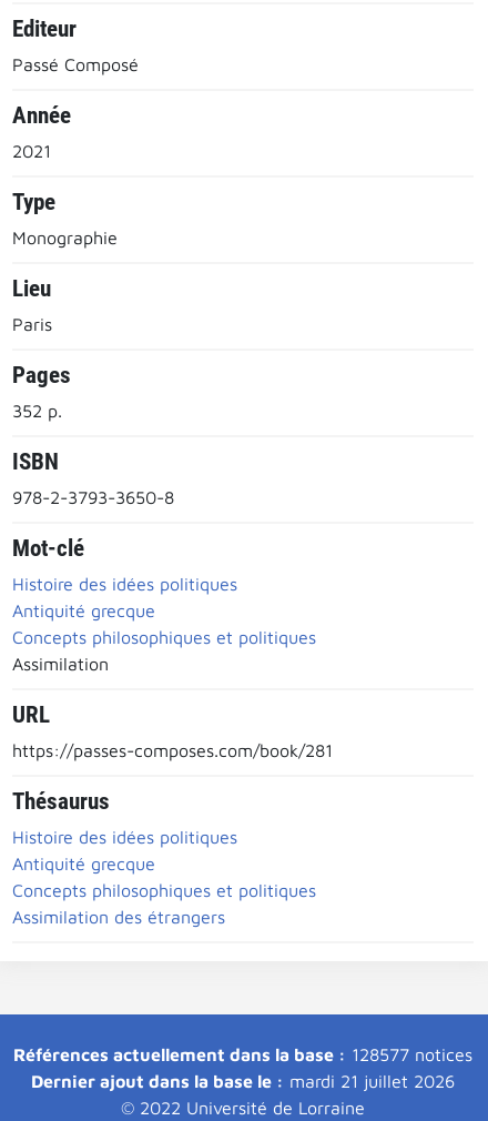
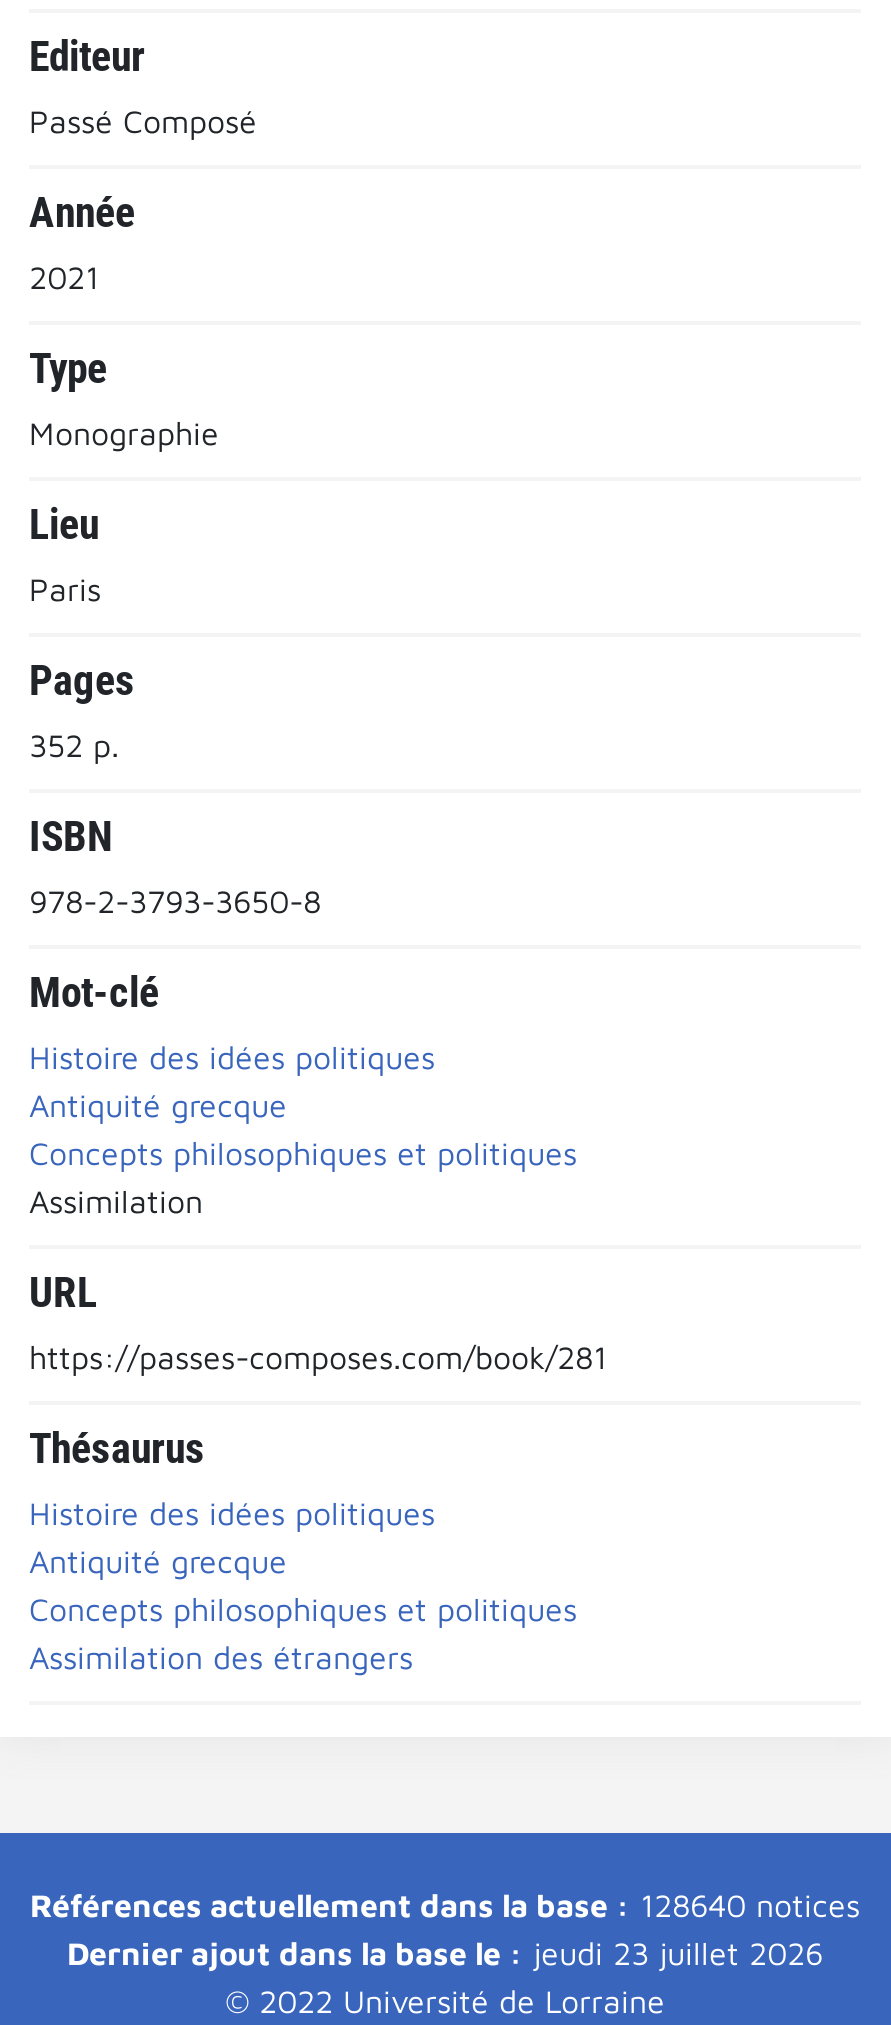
- Références actuellement dans la base : 128577 notices
+ Références actuellement dans la base : 128640 notices

- Dernier ajout dans la base le : mardi 21 juillet 2026
+ Dernier ajout dans la base le : jeudi 23 juillet 2026
